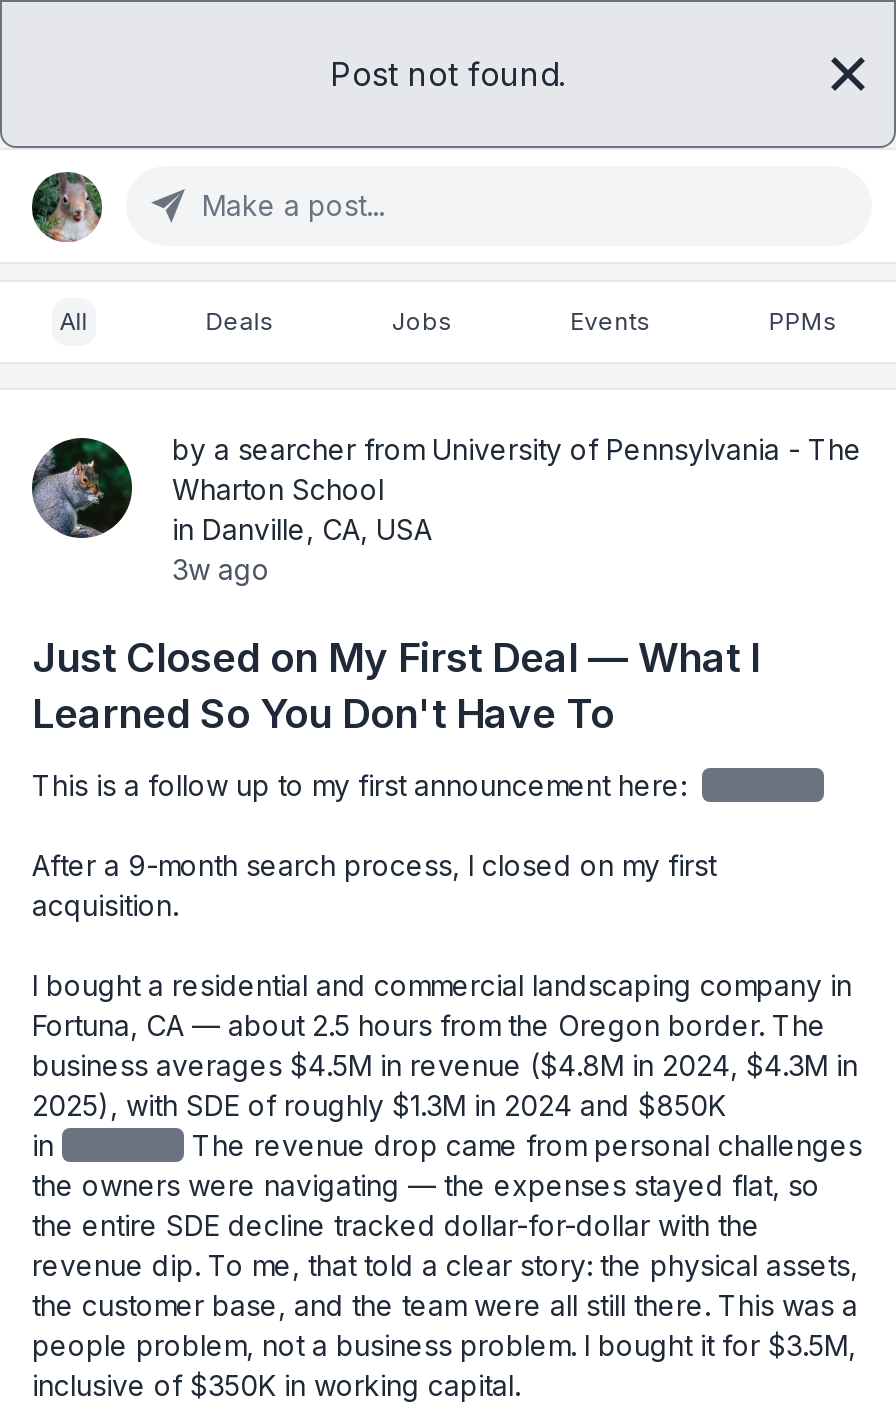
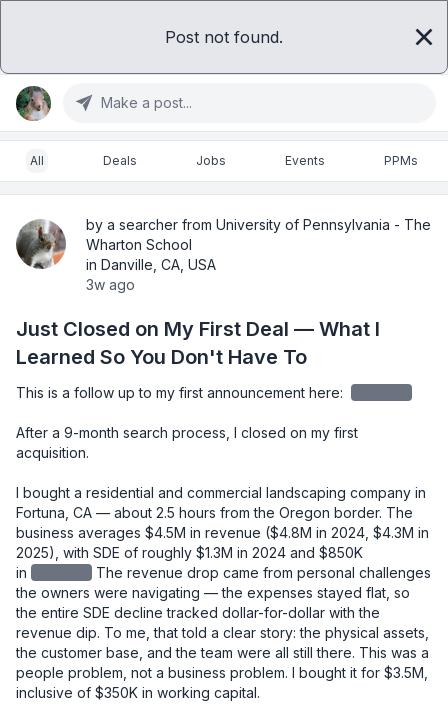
- [image]
+ [image]
